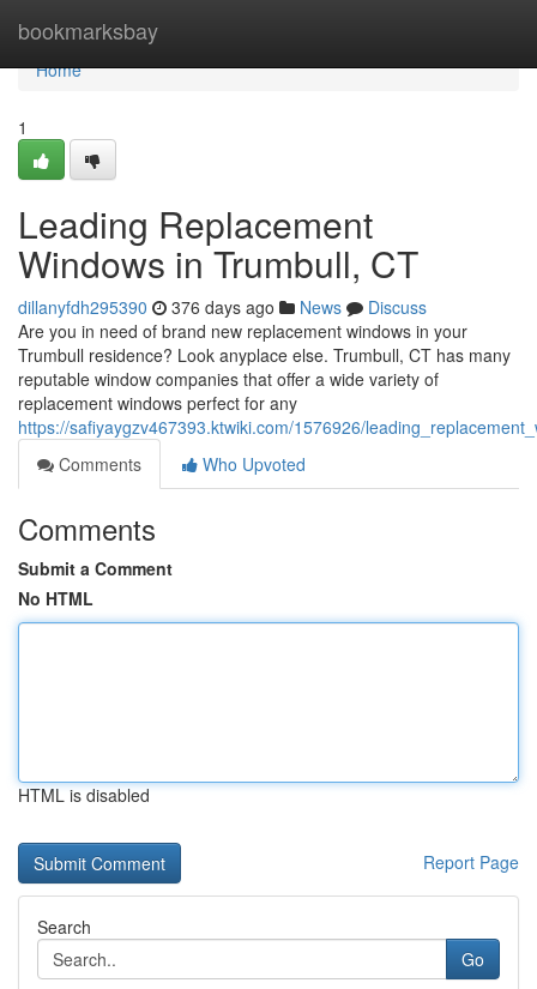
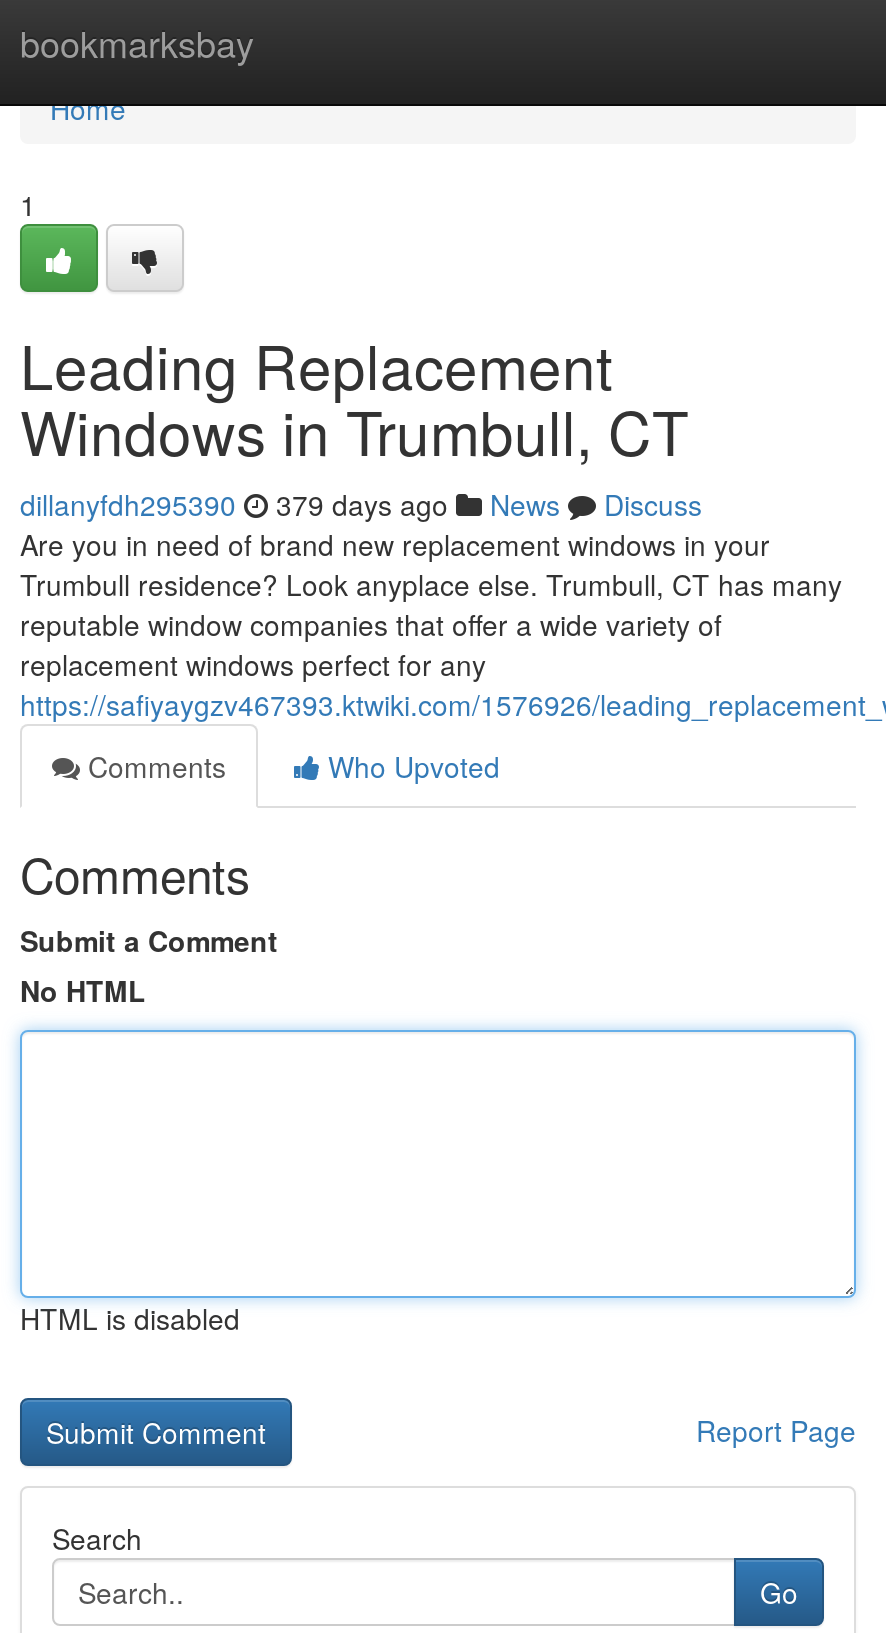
- dillanyfdh295390 376 days ago News Discuss
+ dillanyfdh295390 379 days ago News Discuss
